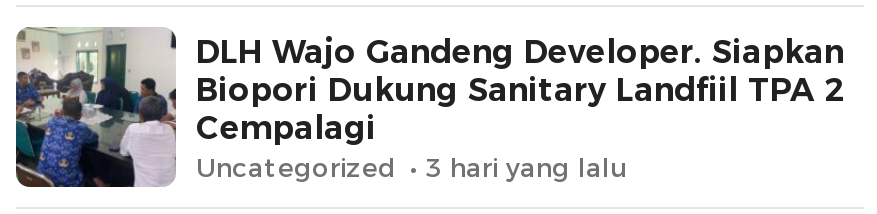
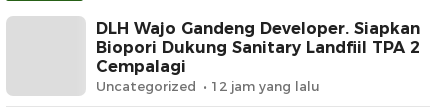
- [image]

- 3 hari yang lalu
+ 12 jam yang lalu
